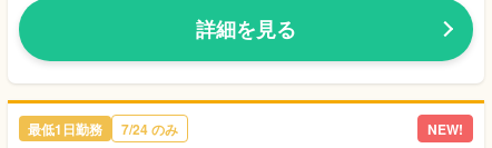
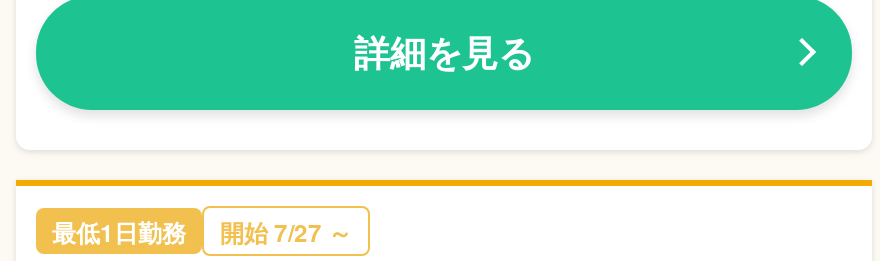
- 7/24のみ
- NEW!
+ 開始7/27～
